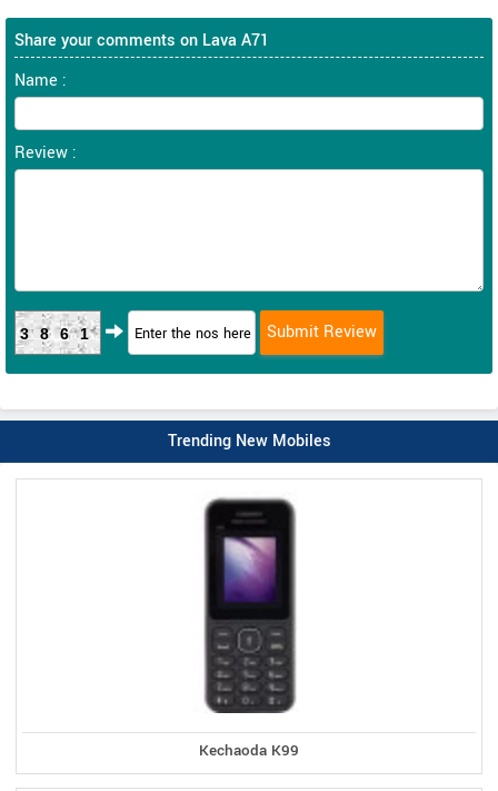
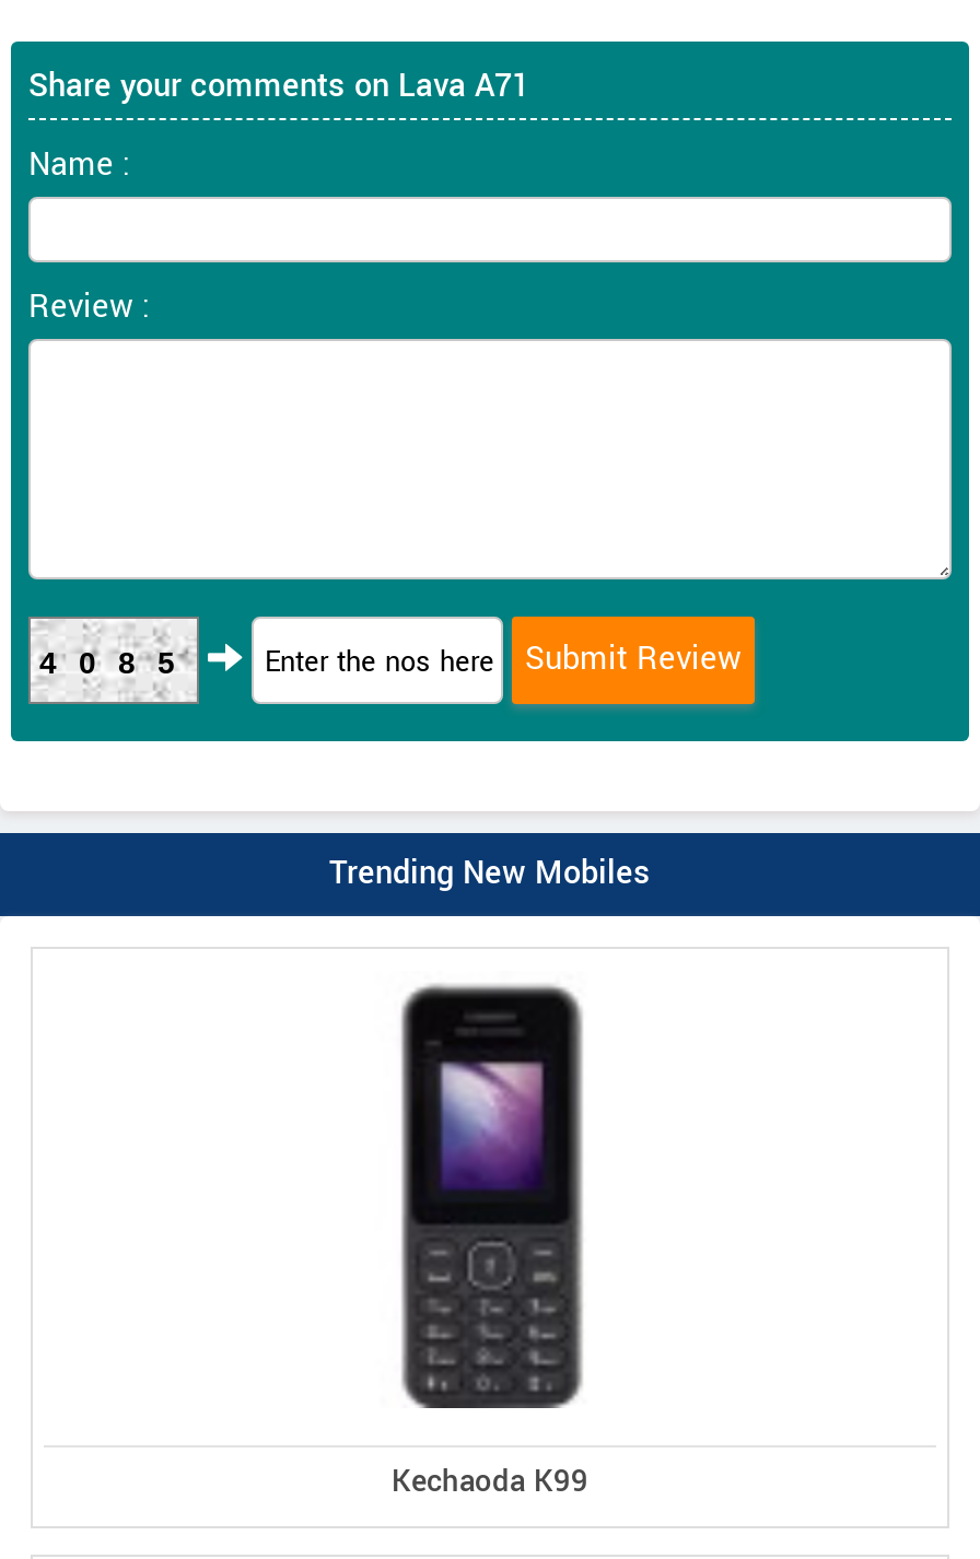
- 3861
+ 4085
